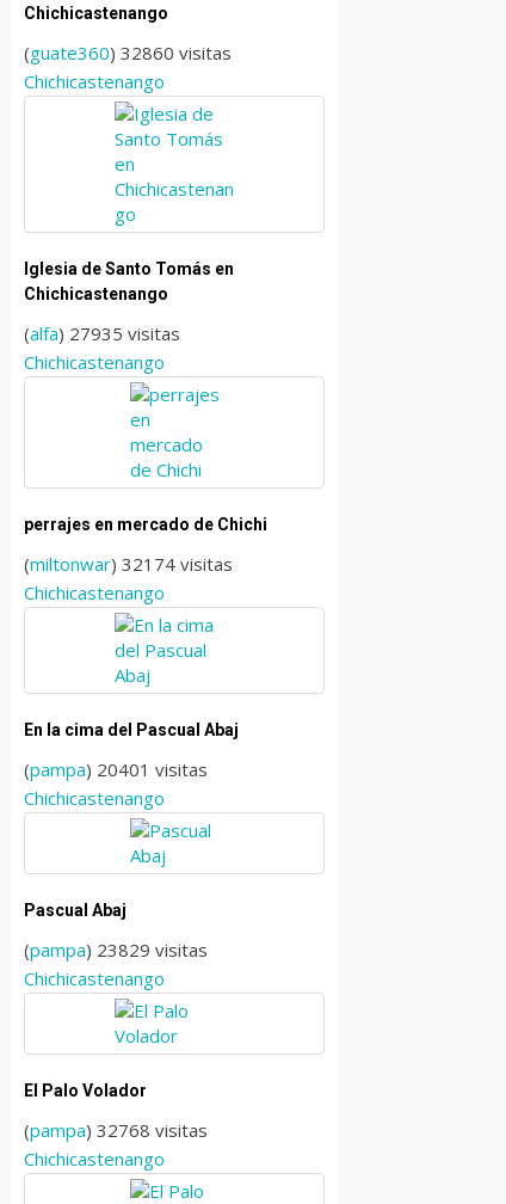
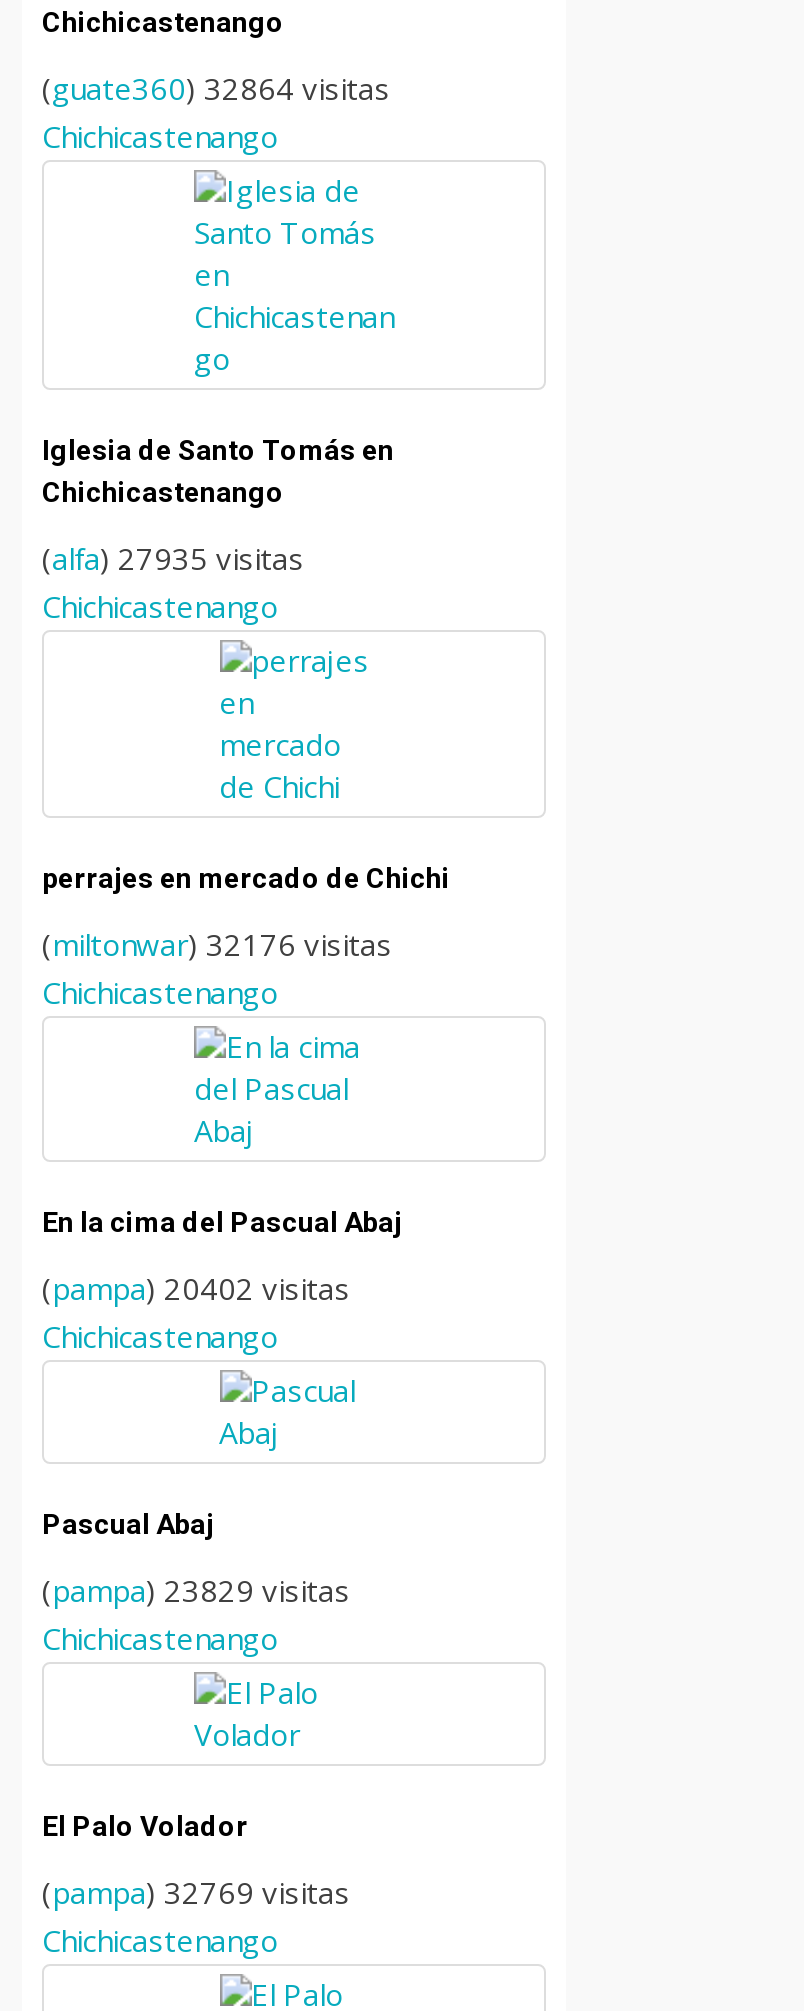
- (guate360) 32860 visitas
+ (guate360) 32864 visitas

- (miltonwar) 32174 visitas
+ (miltonwar) 32176 visitas

- (pampa) 20401 visitas
+ (pampa) 20402 visitas

- (pampa) 32768 visitas
+ (pampa) 32769 visitas
